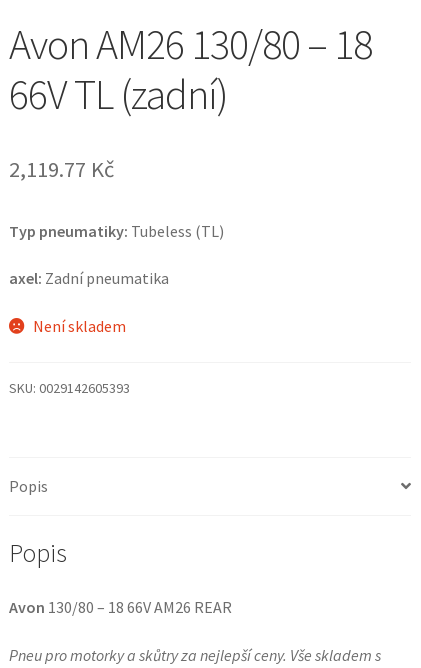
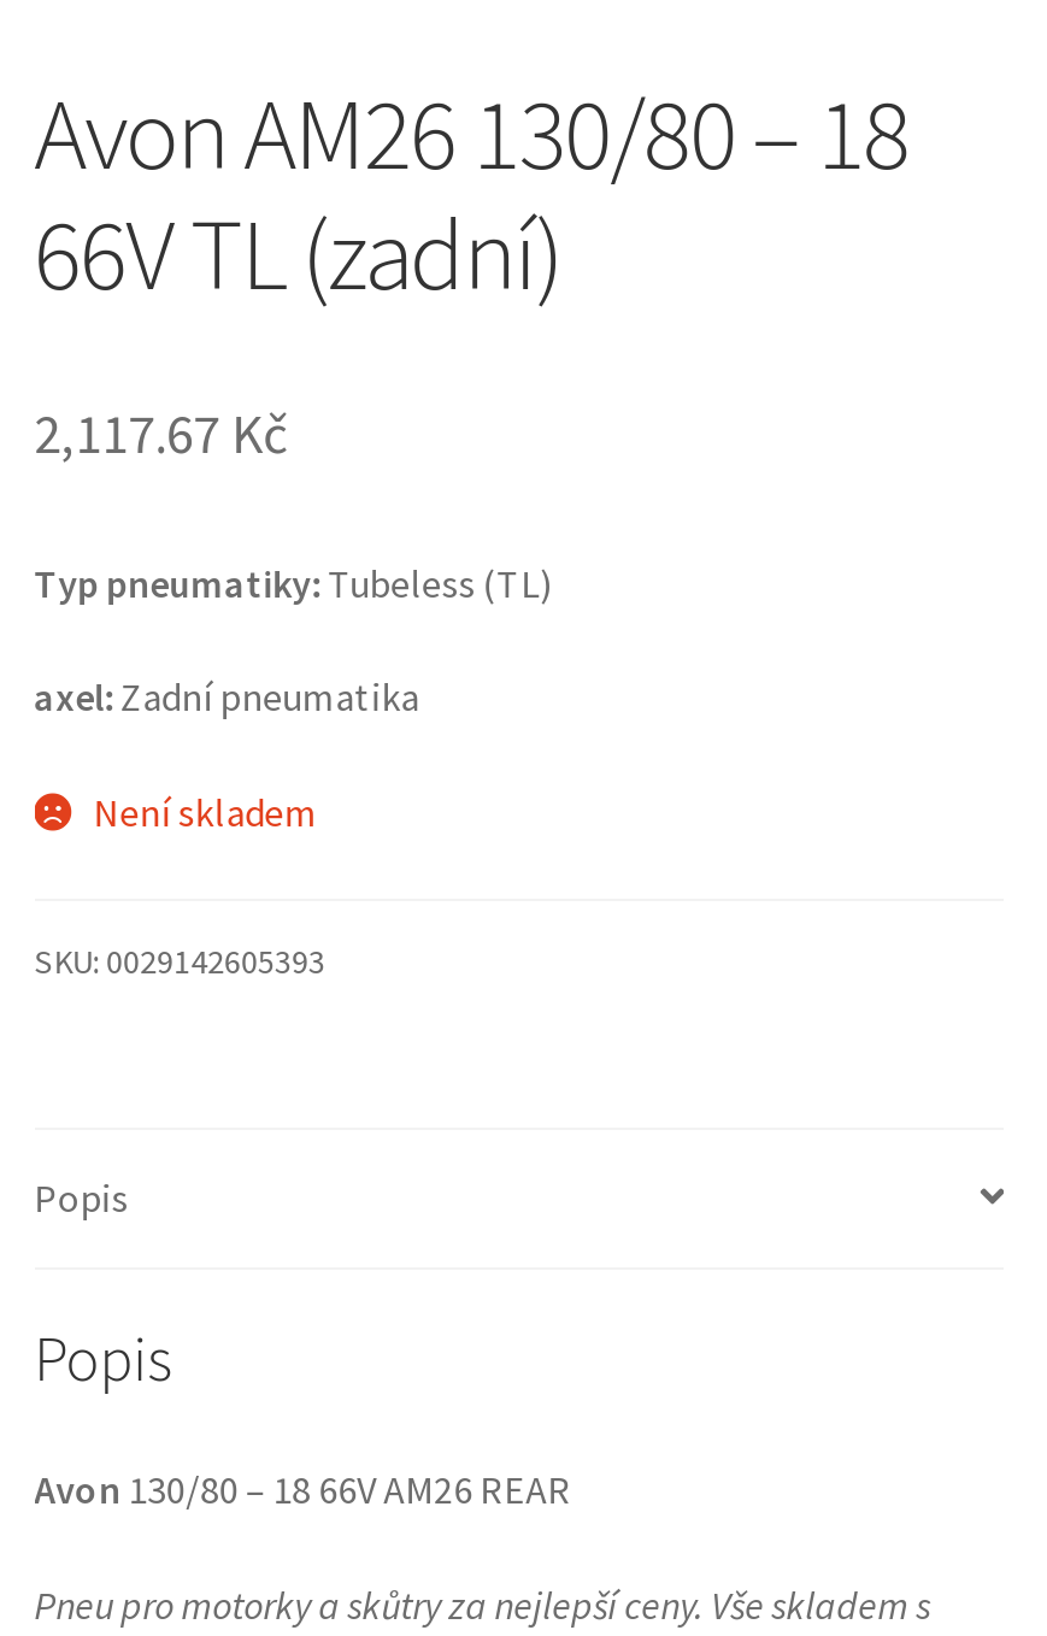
- 2,119.77 Kč
+ 2,117.67 Kč
